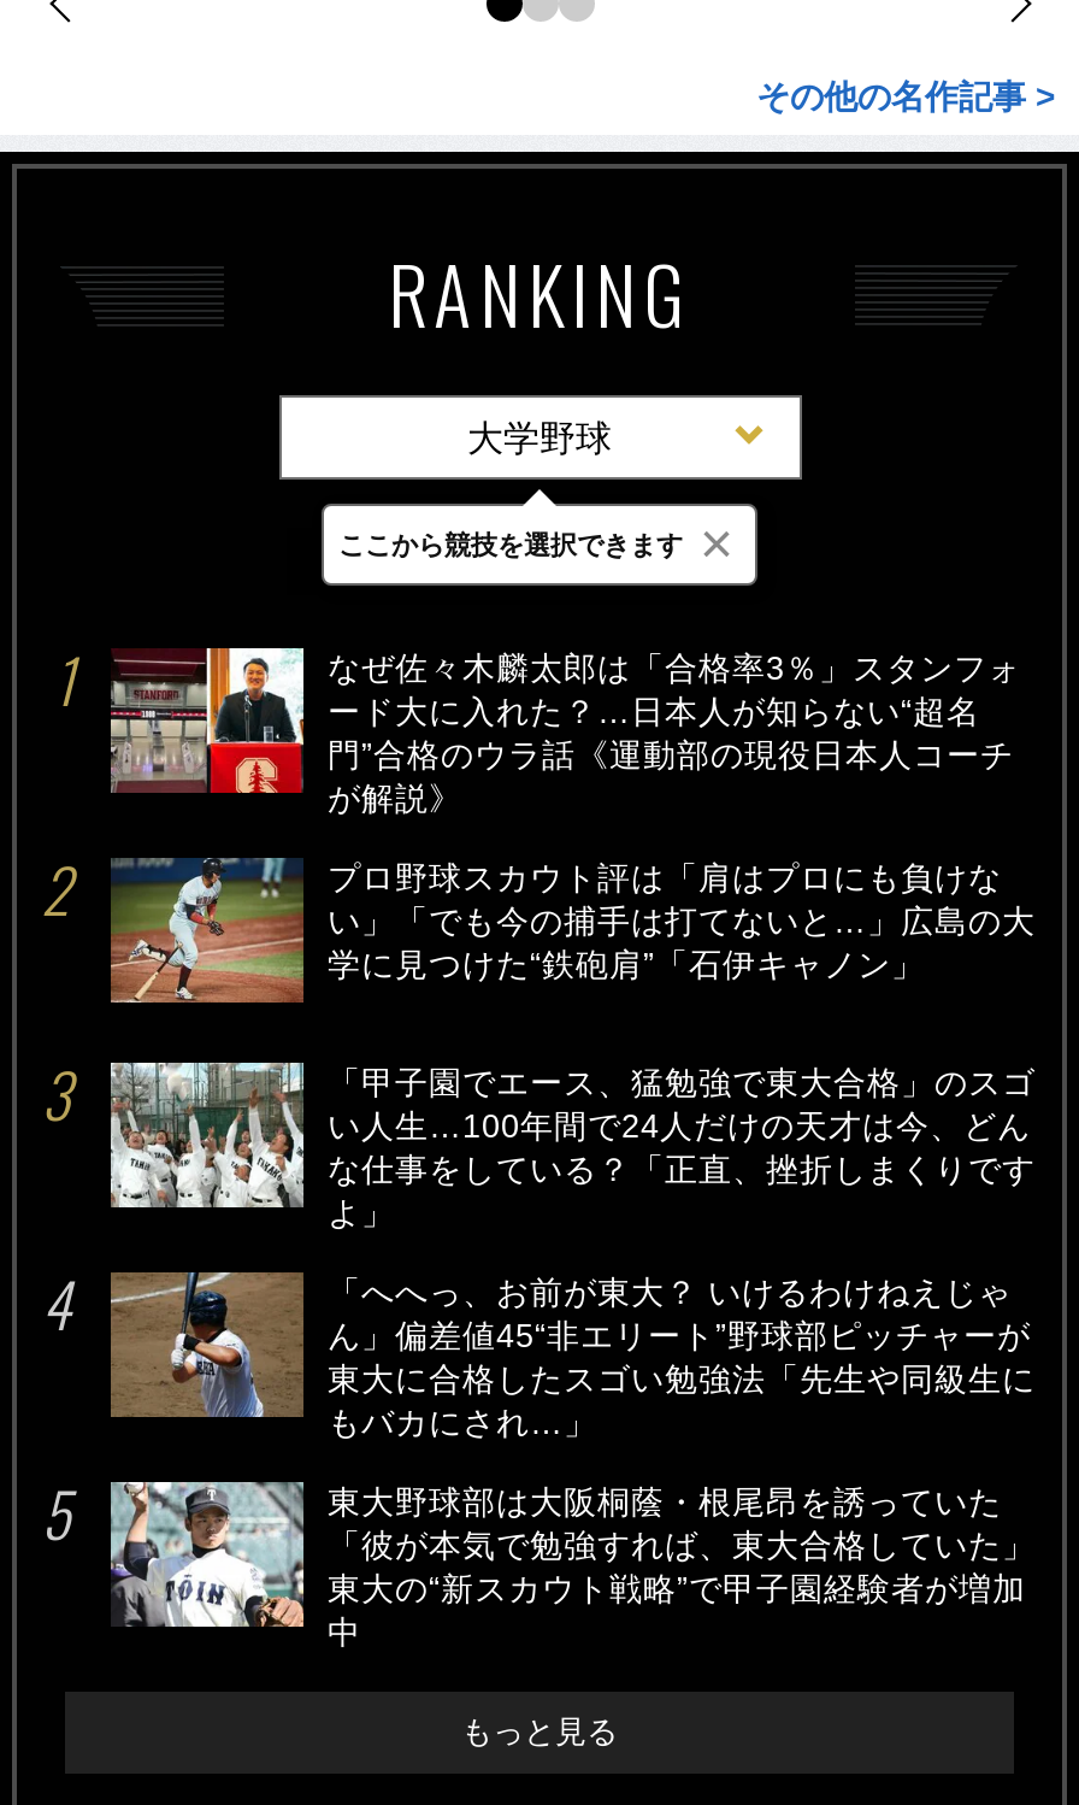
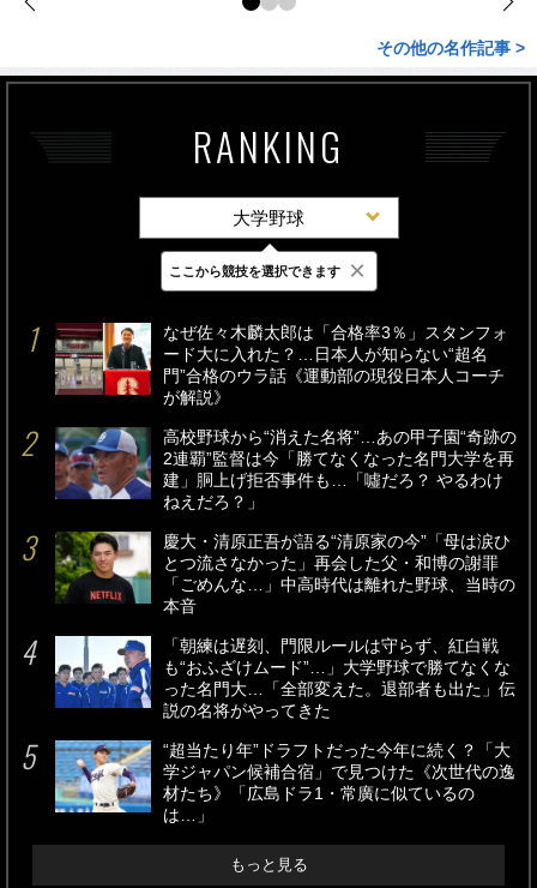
- [image]
- プロ野球スカウト評は「肩はプロにも負けな
- い」「でも今の捕手は打てないと…」広島の大
- 学に見つけた“鉄砲肩”「石伊キャノン」
+ [image]
+ 高校野球から“消えた名将”…あの甲子園“奇跡の
+ 2連覇”監督は今「勝てなくなった名門大学を再
+ 建」胴上げ拒否事件も…「噓だろ？ やるわけ
+ ねえだろ？」

- [image]
- 「甲子園でエース、猛勉強で東大合格」のスゴ
- い人生…100年間で24人だけの天才は今、どん
- な仕事をしている？「正直、挫折しまくりです
- よ」
+ [image]
+ 慶大・清原正吾が語る“清原家の今”「母は涙ひ
+ とつ流さなかった」再会した父・和博の謝罪
+ 「ごめんな…」中高時代は離れた野球、当時の
+ 本音

- [image]
- 「へへっ、お前が東大？ いけるわけねえじゃ
- ん」偏差値45“非エリート”野球部ピッチャーが
- 東大に合格したスゴい勉強法「先生や同級生に
- もバカにされ…」
+ [image]
+ 「朝練は遅刻、門限ルールは守らず、紅白戦
+ も“おふざけムード”…」大学野球で勝てなくな
+ った名門大…「全部変えた。退部者も出た」伝
+ 説の名将がやってきた

- [image]
- 東大野球部は大阪桐蔭・根尾昂を誘っていた
- 「彼が本気で勉強すれば、東大合格していた」
- 東大の“新スカウト戦略”で甲子園経験者が増加
- 中
+ [image]
+ “超当たり年”ドラフトだった今年に続く？「大
+ 学ジャパン候補合宿」で見つけた《次世代の逸
+ 材たち》「広島ドラ1・常廣に似ているの
+ は…」
